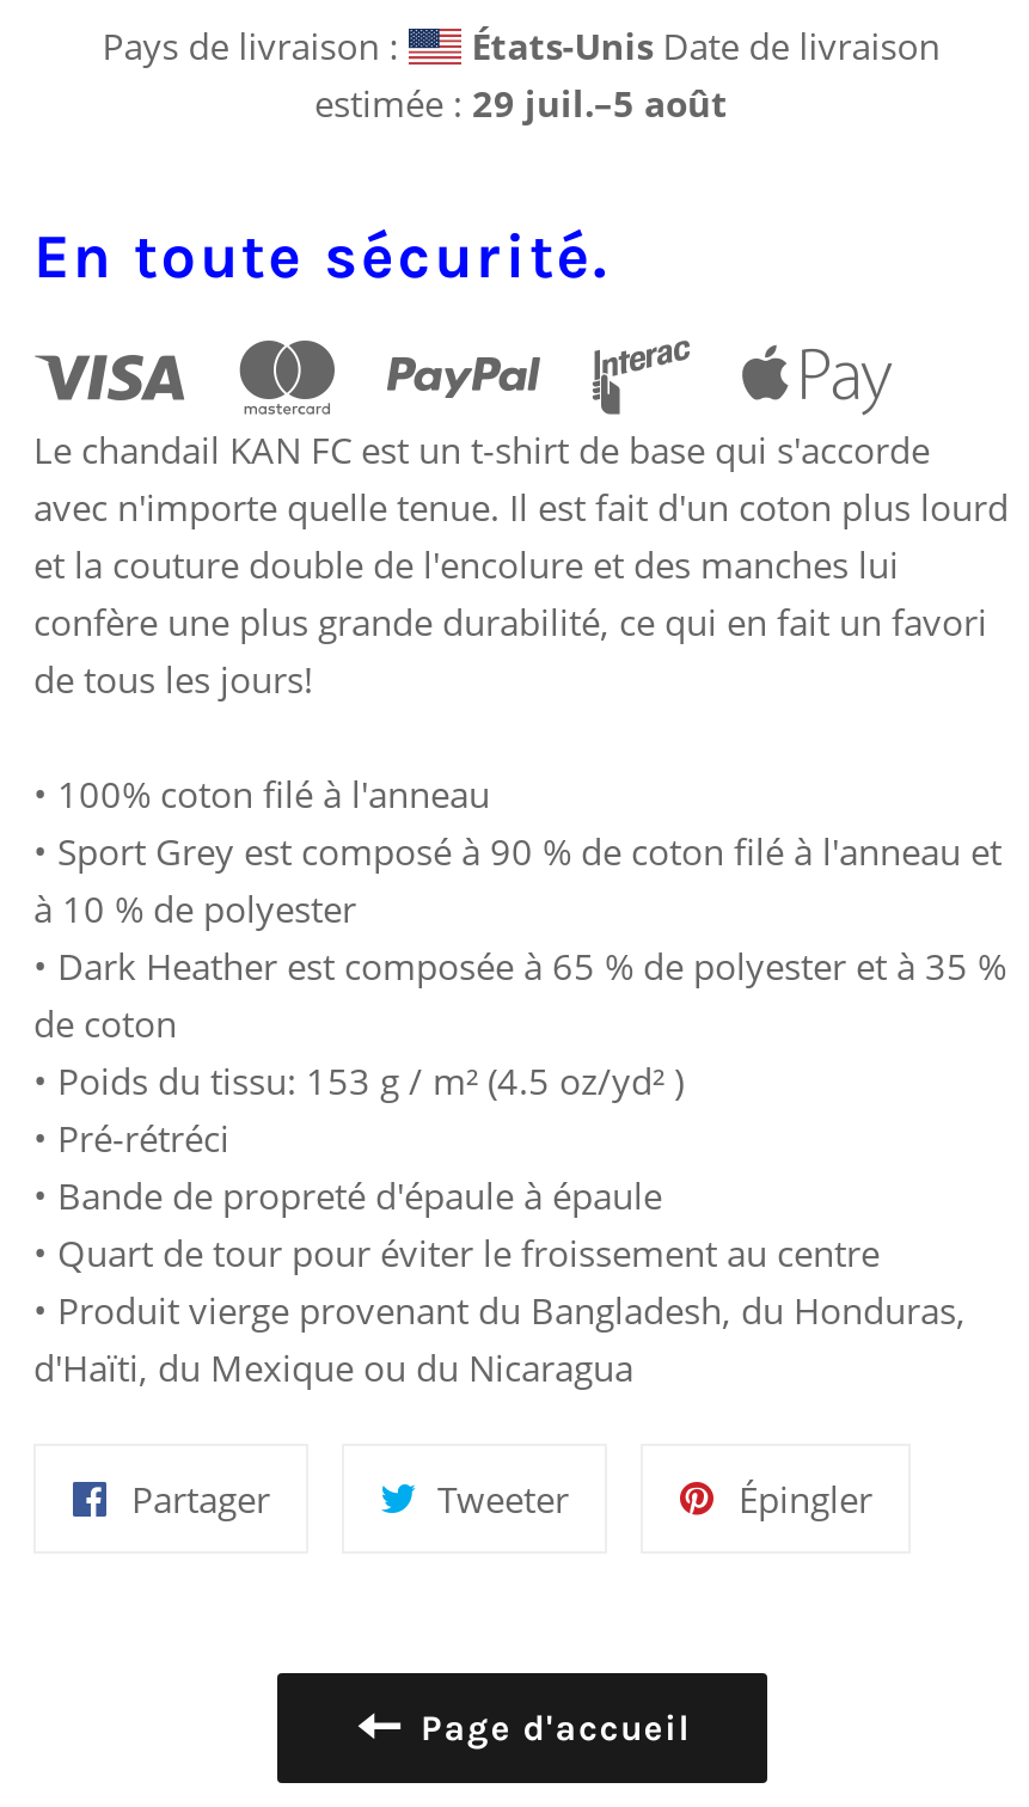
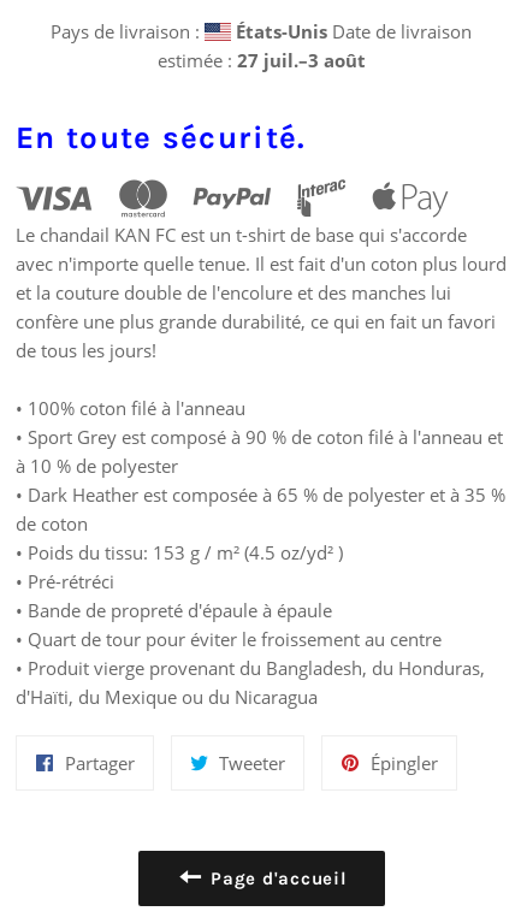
- estimée : 29 juil.–5 août
+ estimée : 27 juil.–3 août
